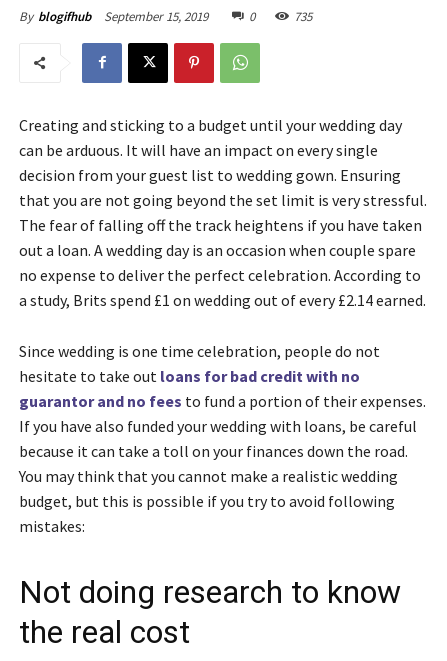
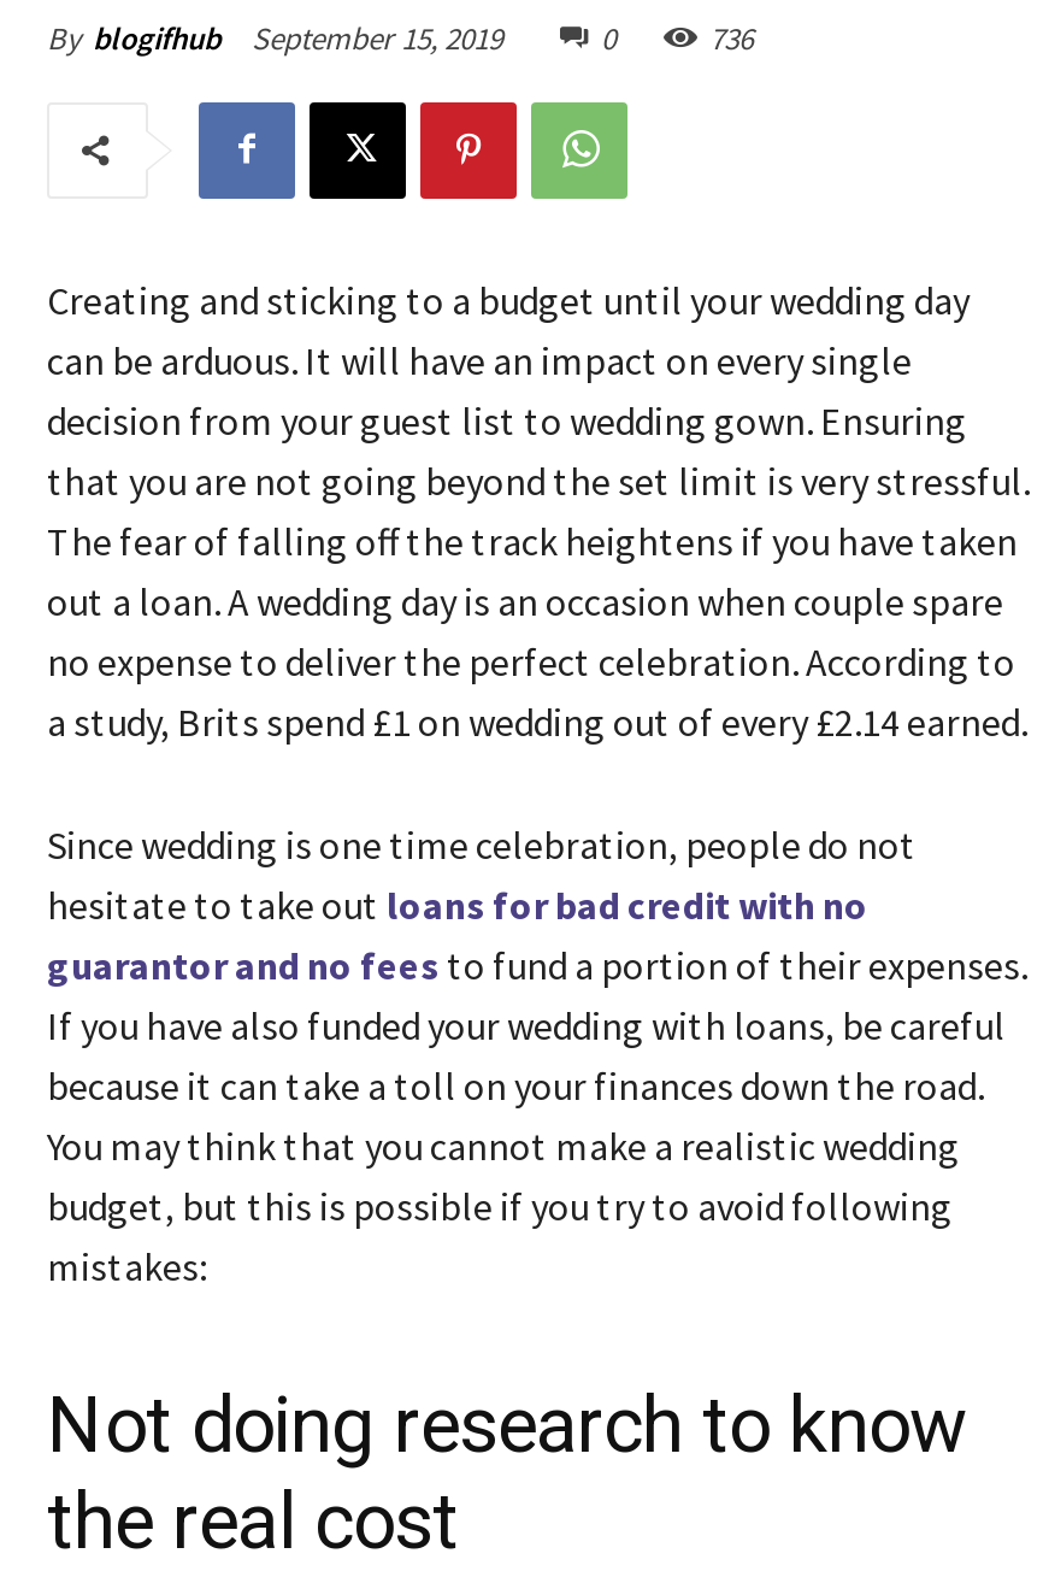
- 735
+ 736
